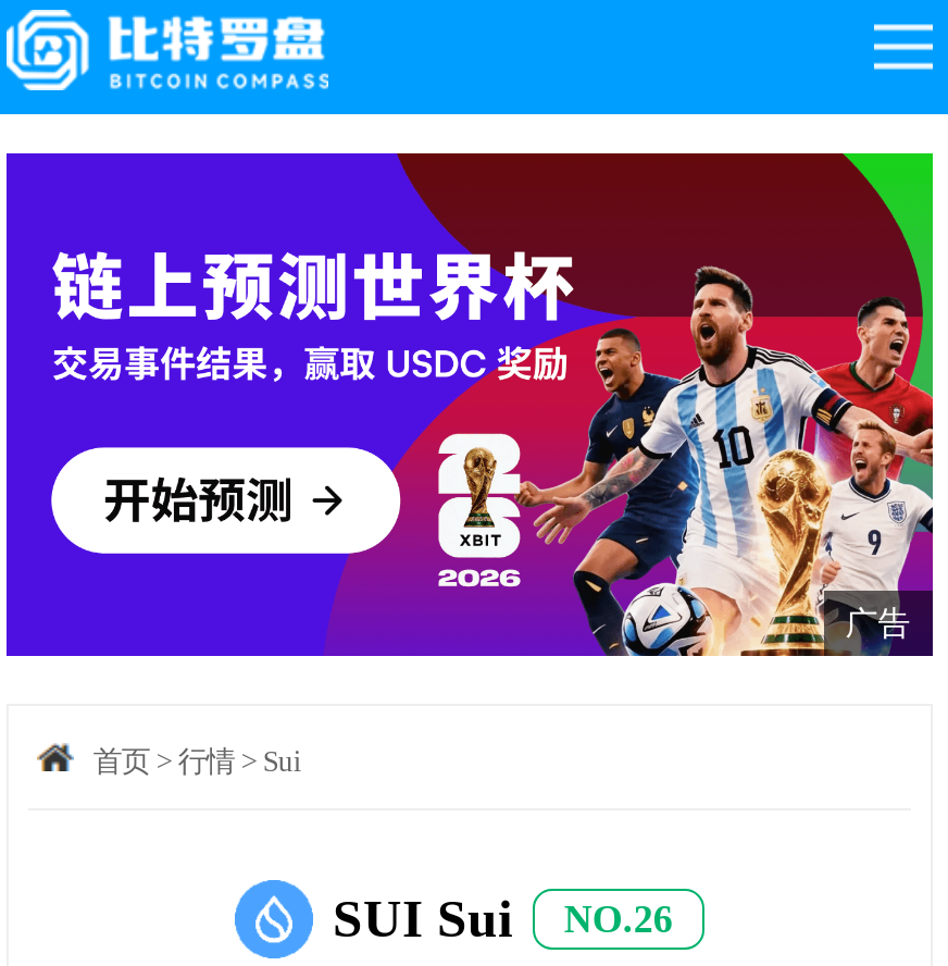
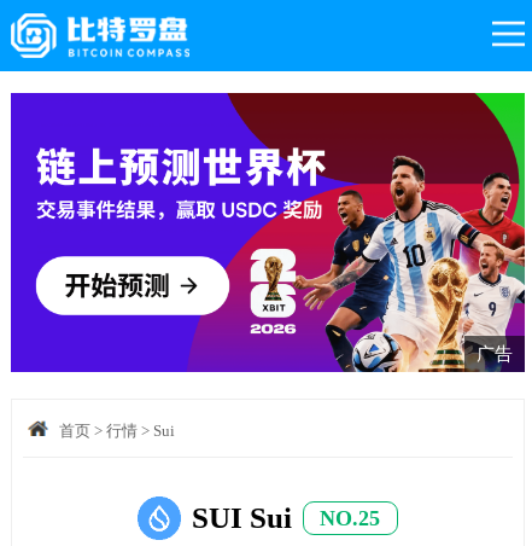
- SUI Sui NO.26
+ SUI Sui NO.25
